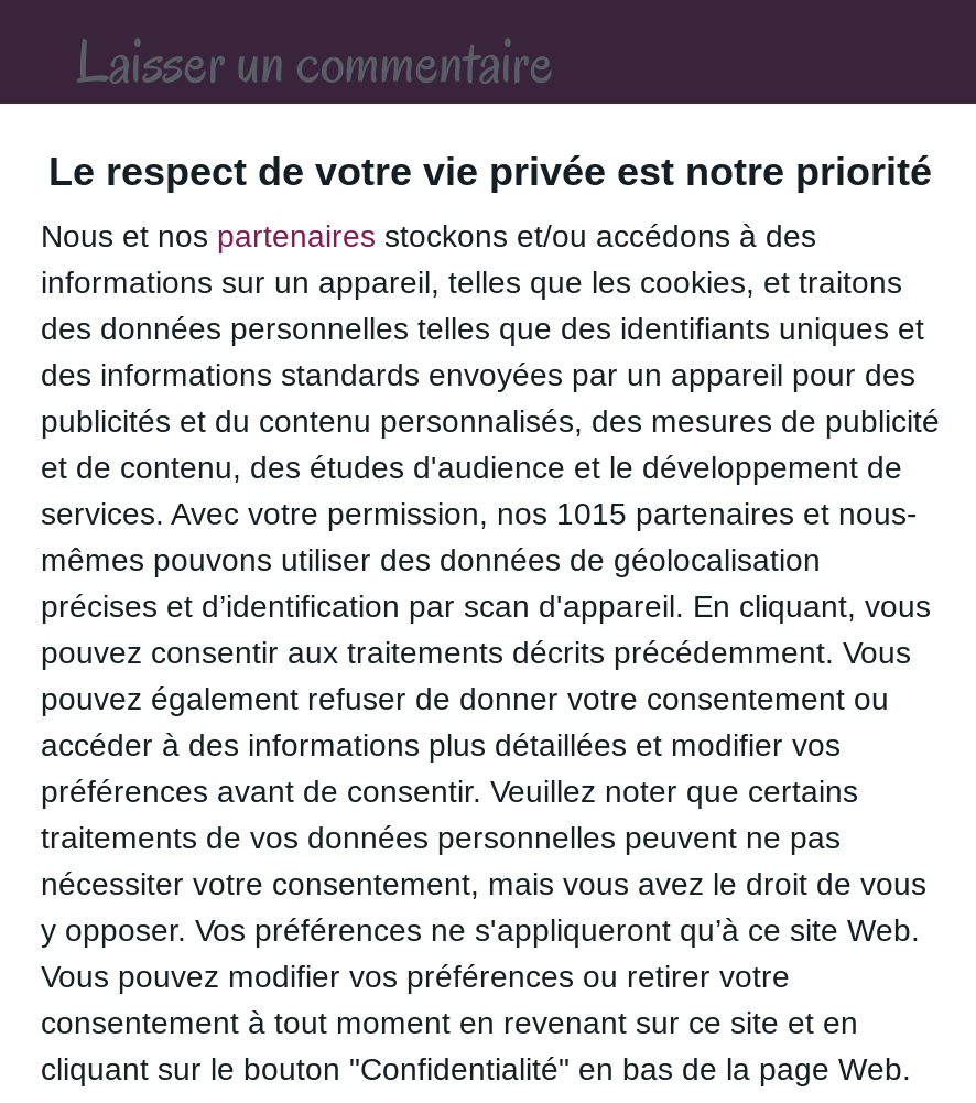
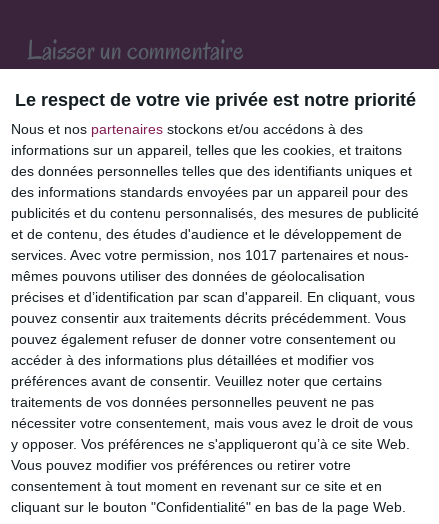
- services. Avec votre permission, nos 1015 partenaires et nous-
+ services. Avec votre permission, nos 1017 partenaires et nous-
